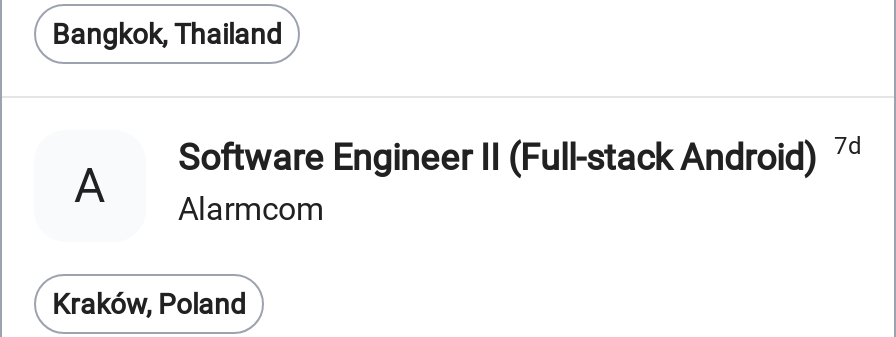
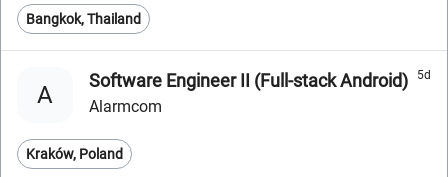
- Software Engineer II (Full-stack Android) 7d
+ Software Engineer II (Full-stack Android) 5d
